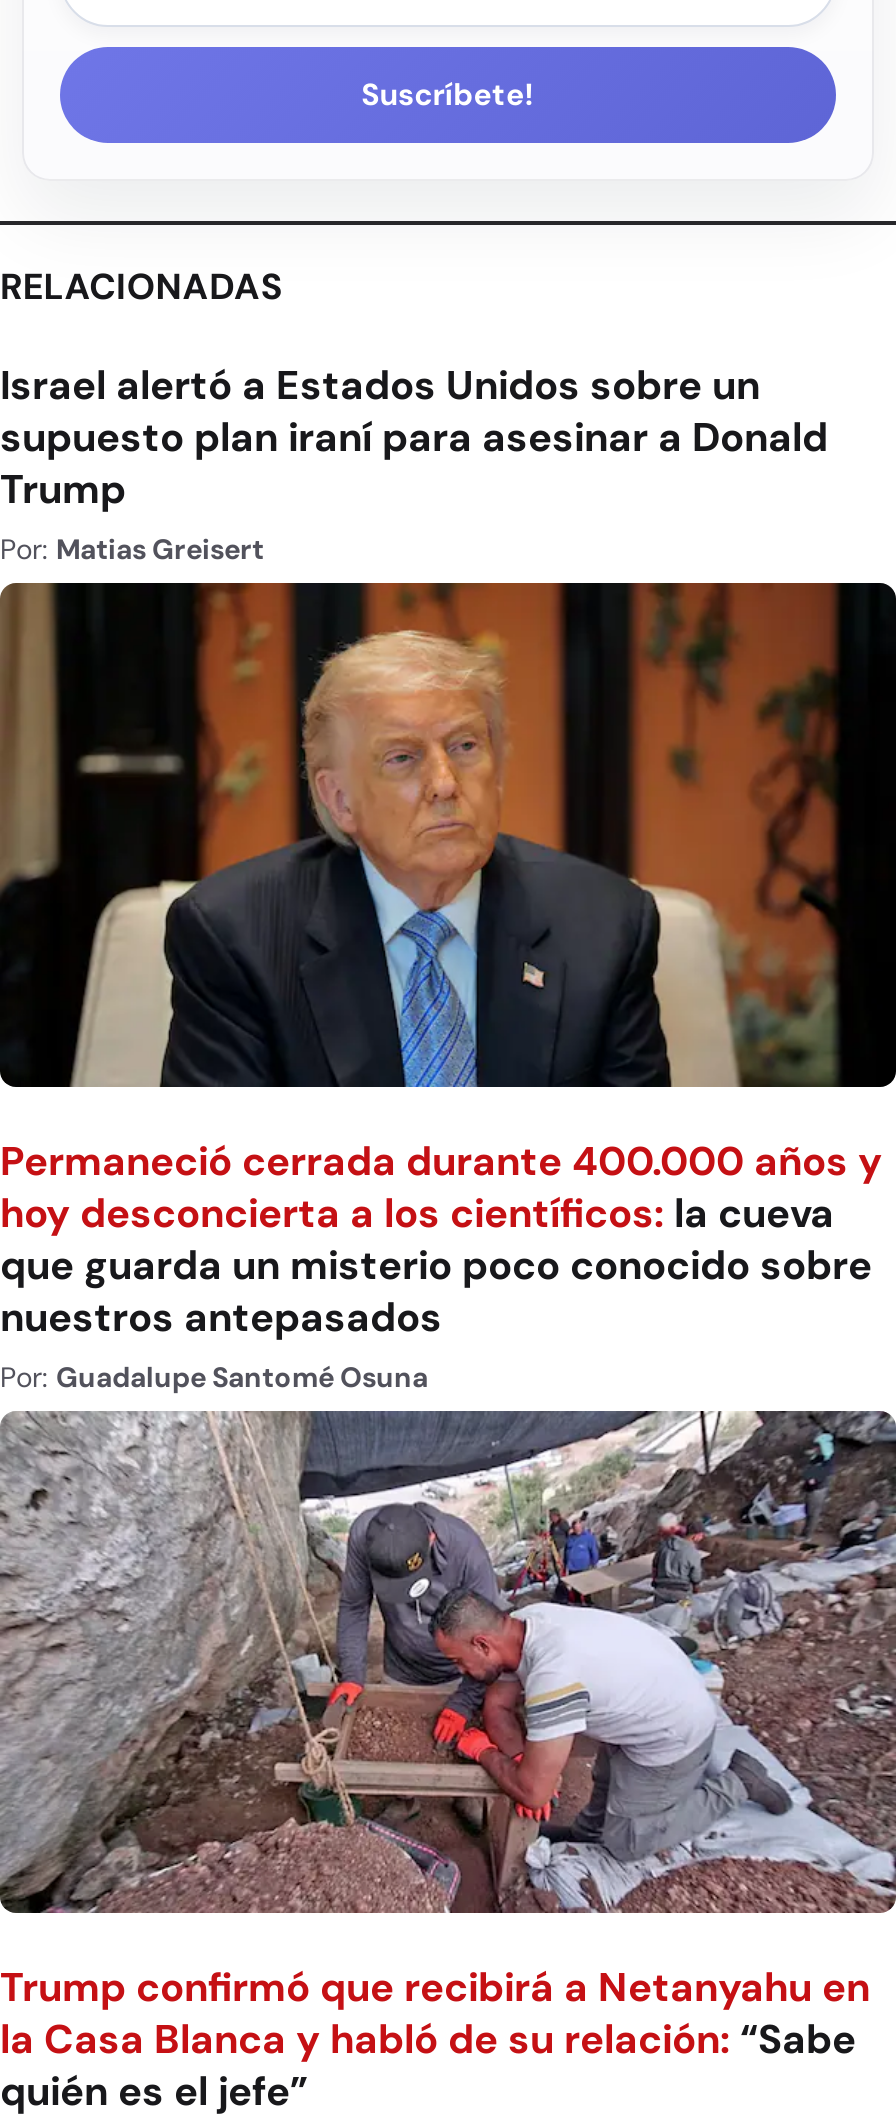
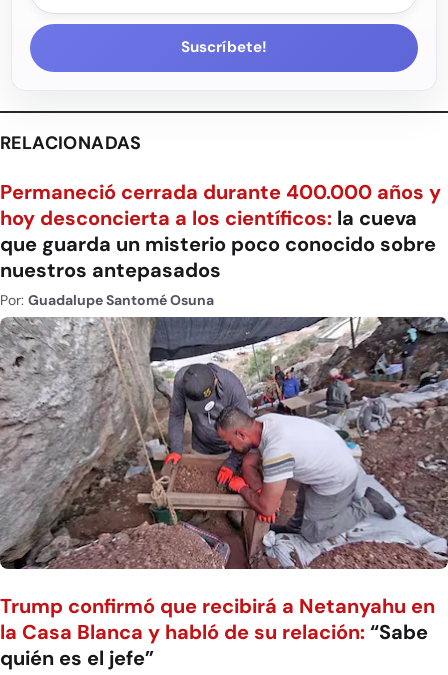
- Israel alertó a Estados Unidos sobre un
- supuesto plan iraní para asesinar a Donald
- Trump
- Por: Matias Greisert

- [image]
